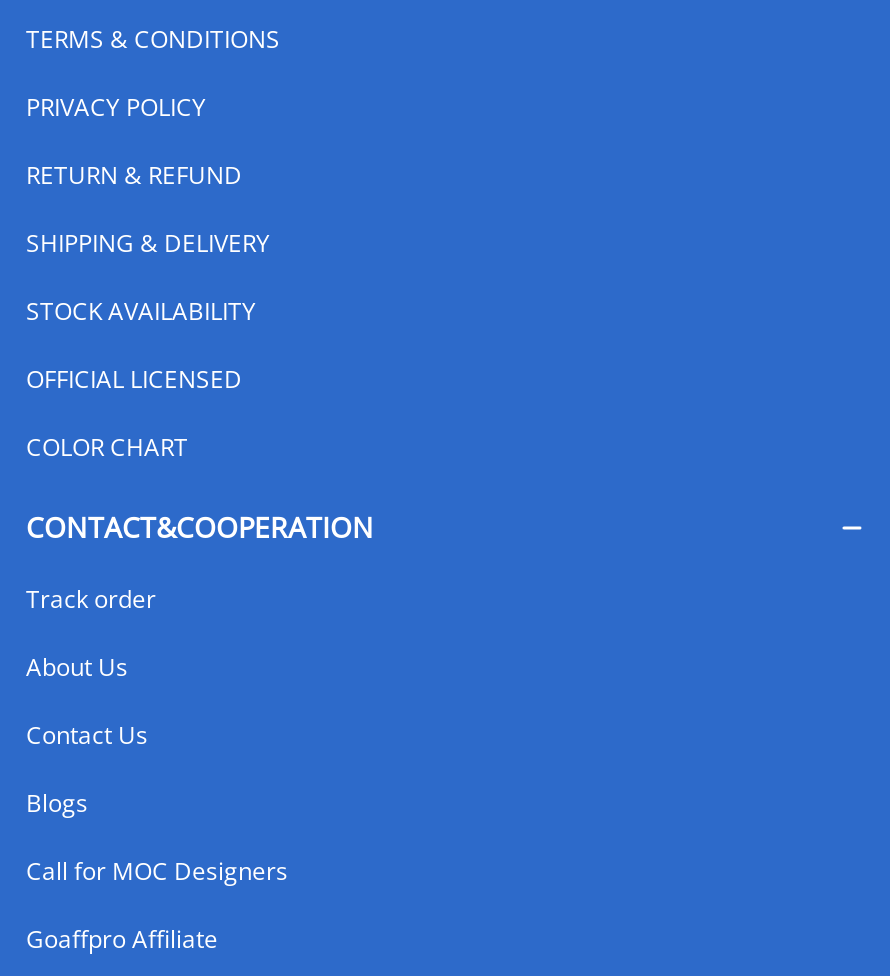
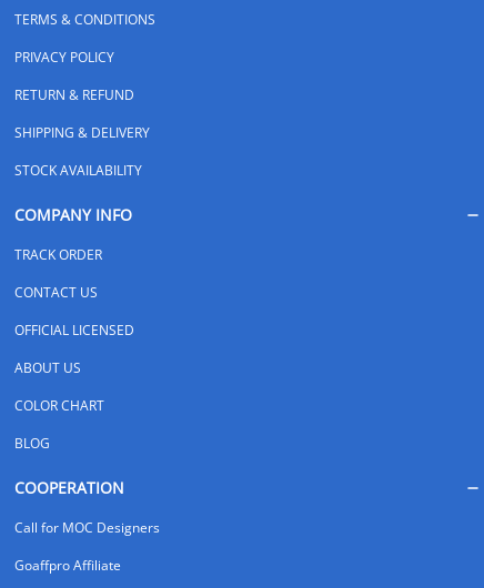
+ COMPANY INFO
+ TRACK ORDER
+ CONTACT US

moved down: OFFICIAL LICENSED

+ ABOUT US

moved down: COLOR CHART

- CONTACT&COOPERATION
- Track order
- About Us
- Contact Us
- Blogs
+ BLOG
+ COOPERATION
